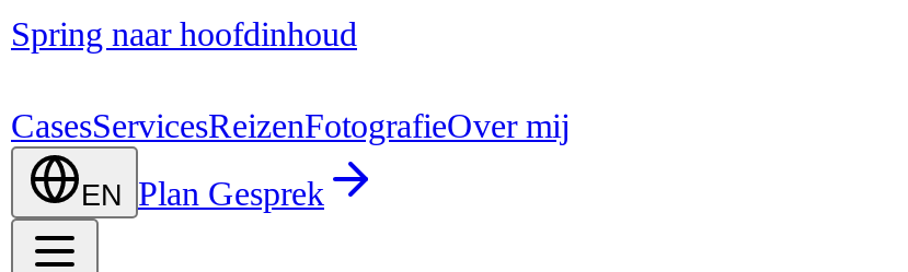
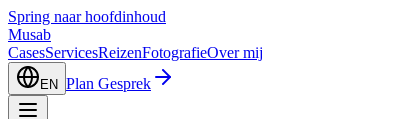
+ Musab
